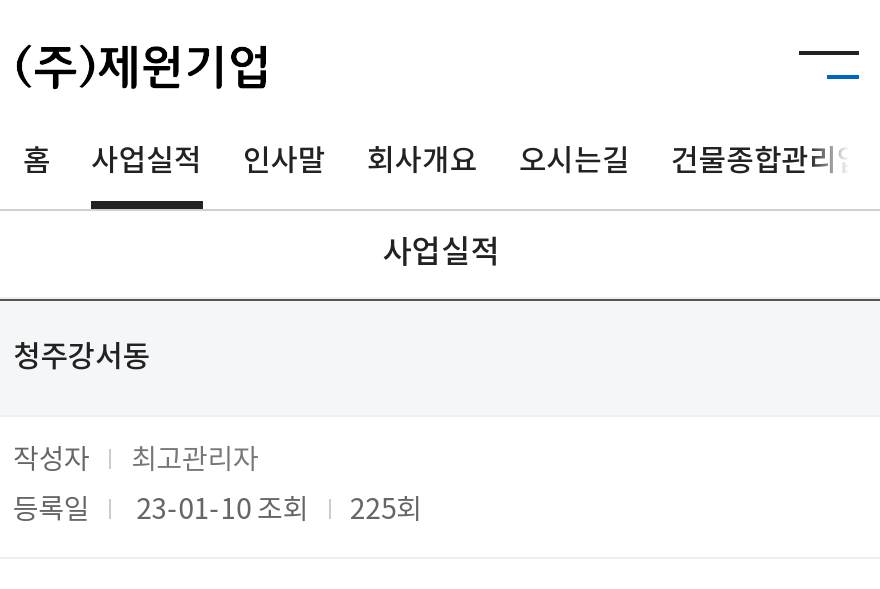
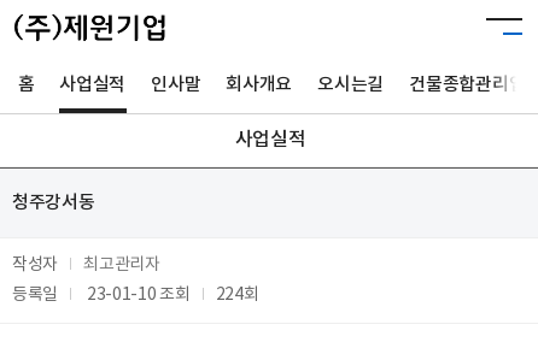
- 등록일 23-01-10 조회 225회
+ 등록일 23-01-10 조회 224회
